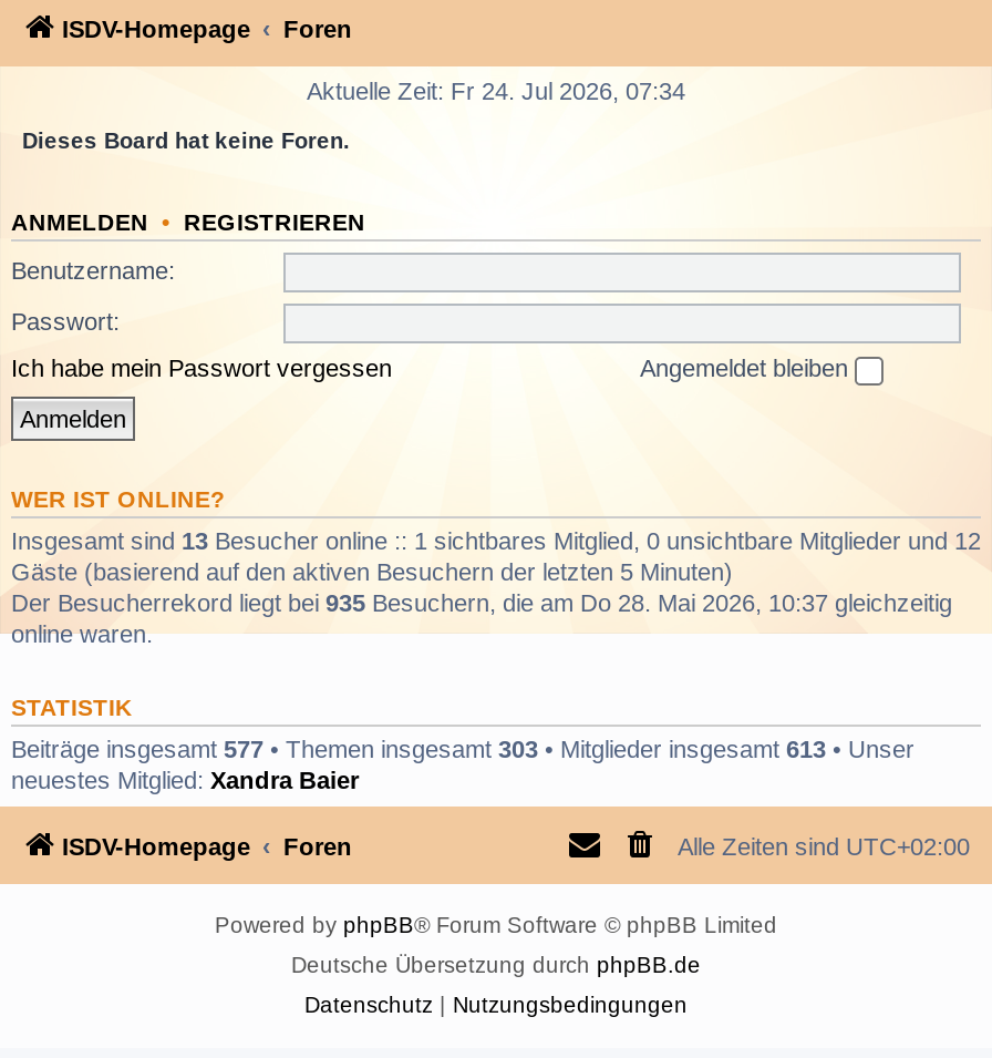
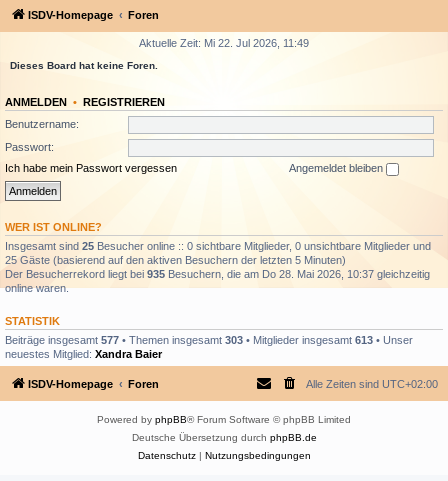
- Aktuelle Zeit: Fr 24. Jul 2026, 07:34
+ Aktuelle Zeit: Mi 22. Jul 2026, 11:49

- Insgesamt sind 13 Besucher online :: 1 sichtbares Mitglied, 0 unsichtbare Mitglieder und 12
- Gäste (basierend auf den aktiven Besuchern der letzten 5 Minuten)
+ Insgesamt sind 25 Besucher online :: 0 sichtbare Mitglieder, 0 unsichtbare Mitglieder und
+ 25 Gäste (basierend auf den aktiven Besuchern der letzten 5 Minuten)
